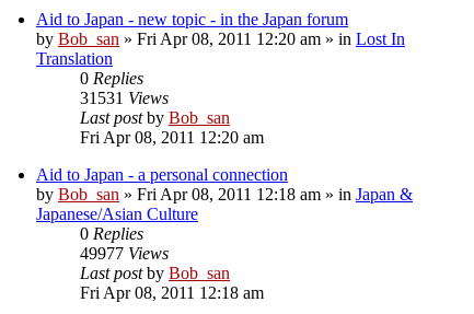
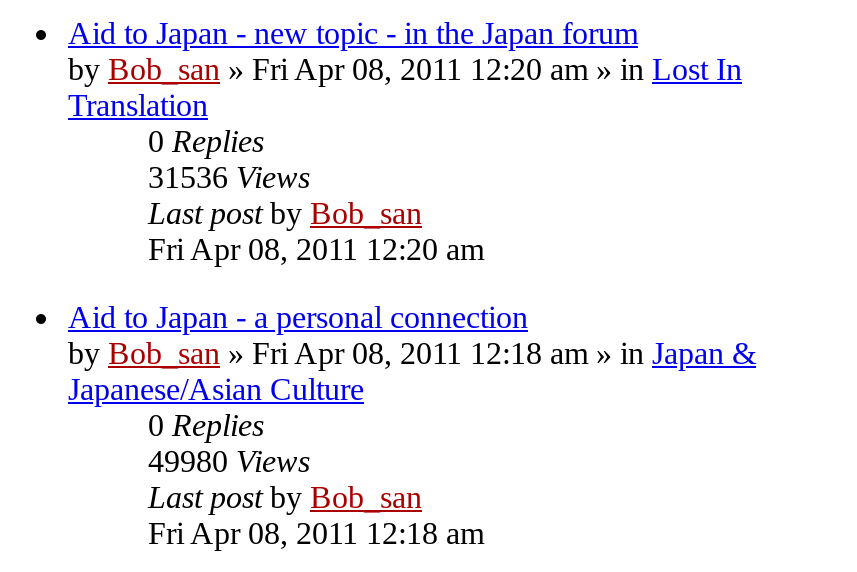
- 31531 Views
+ 31536 Views

- 49977 Views
+ 49980 Views
